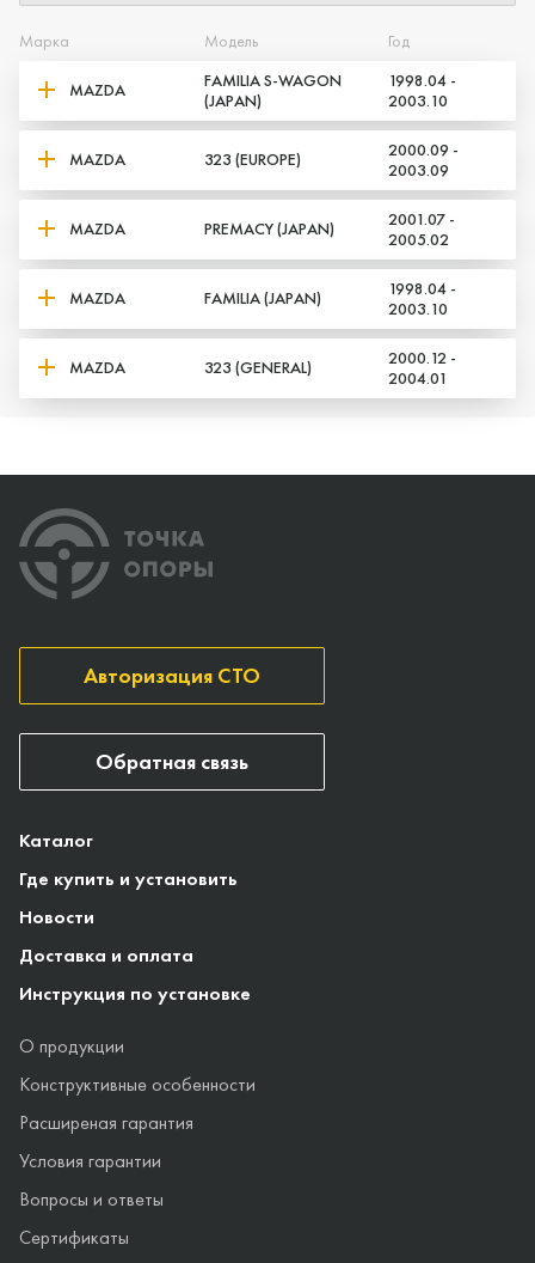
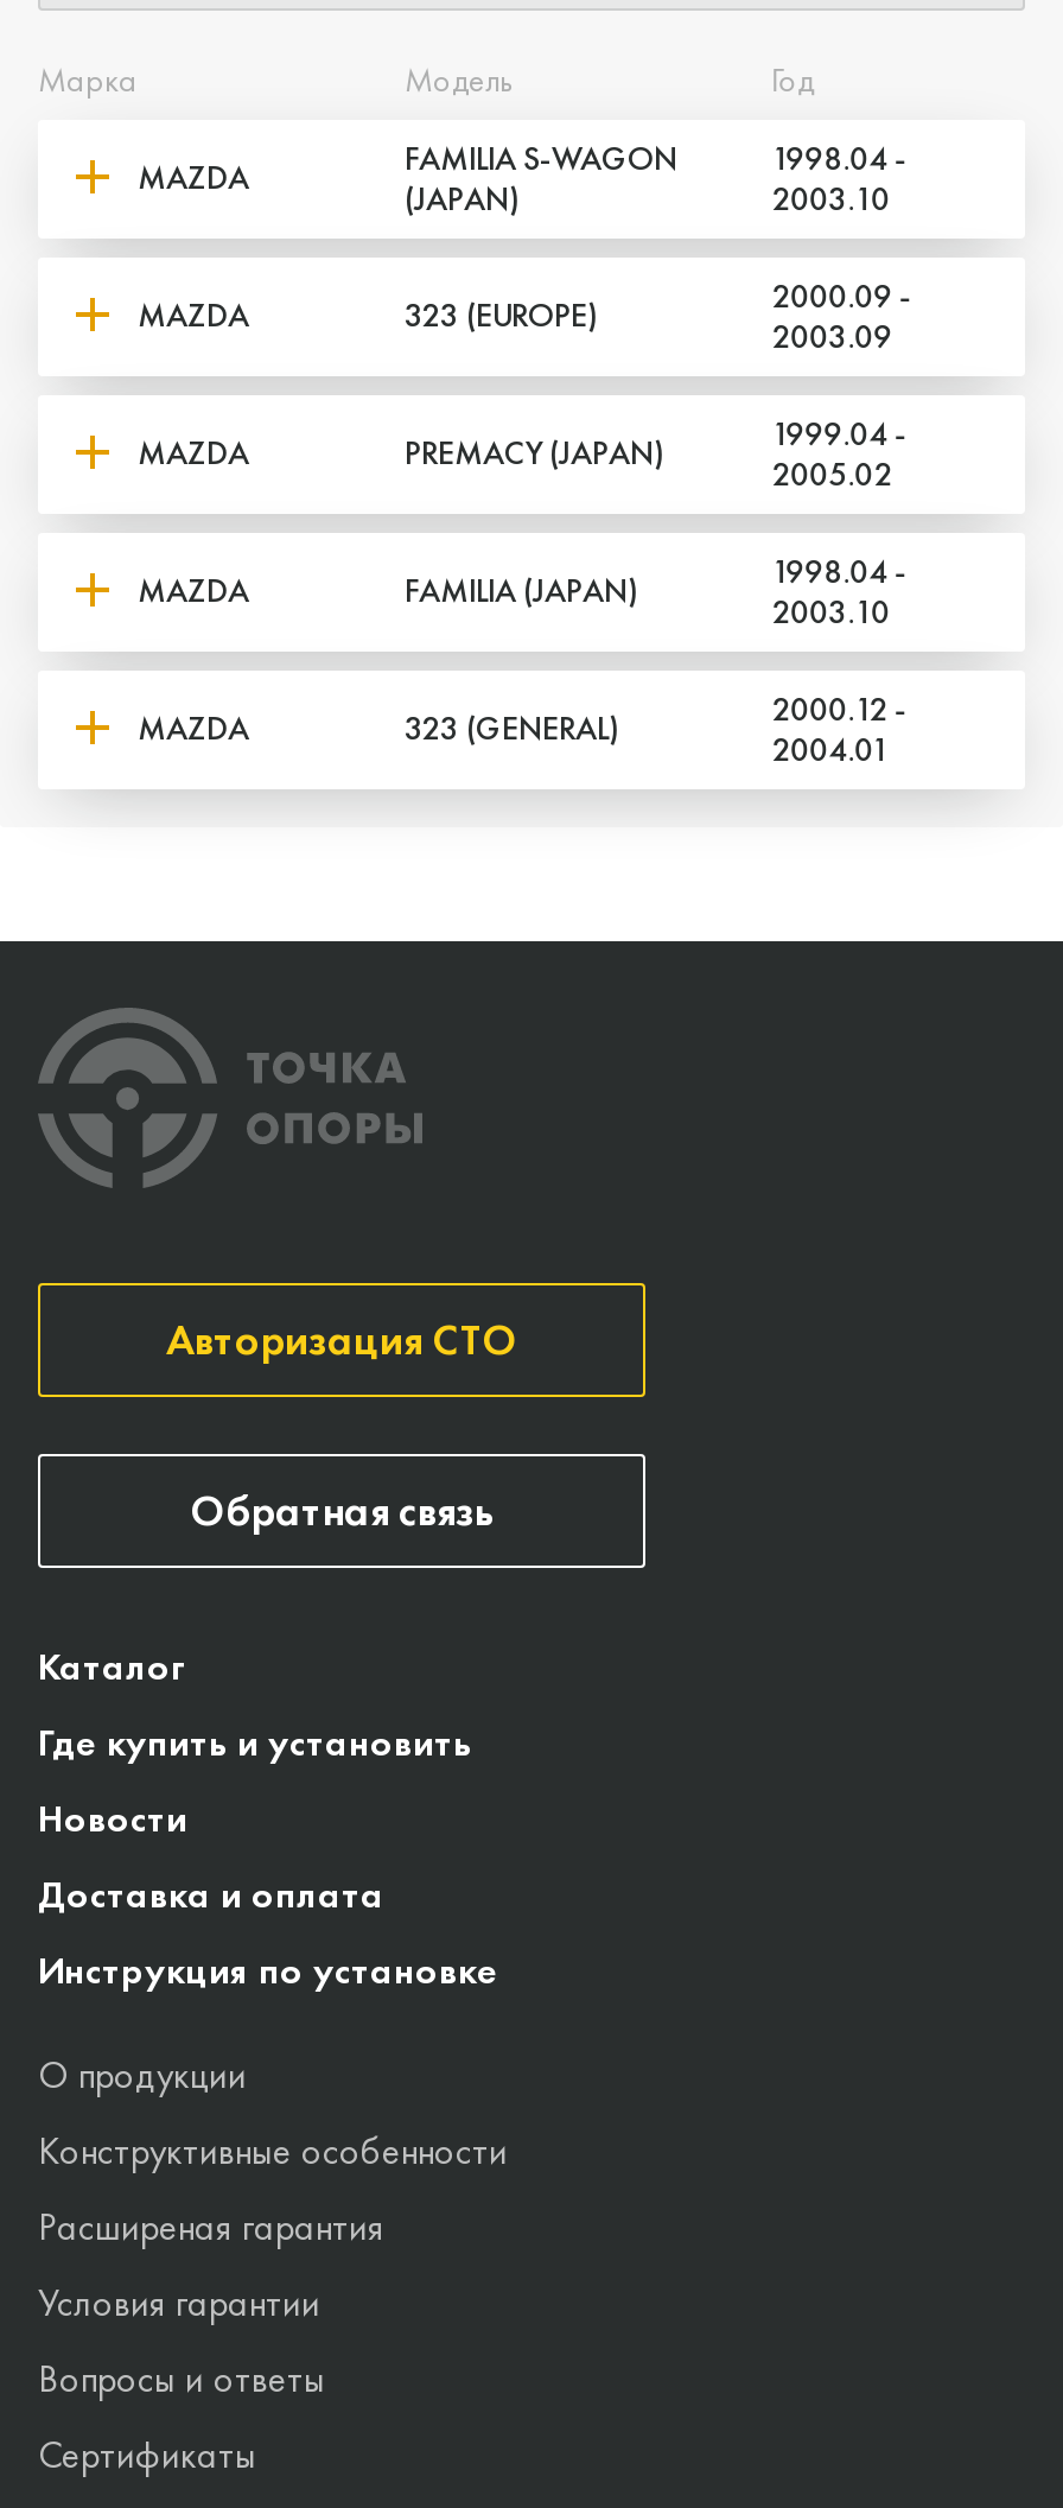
- 2001.07 -
+ 1999.04 -
